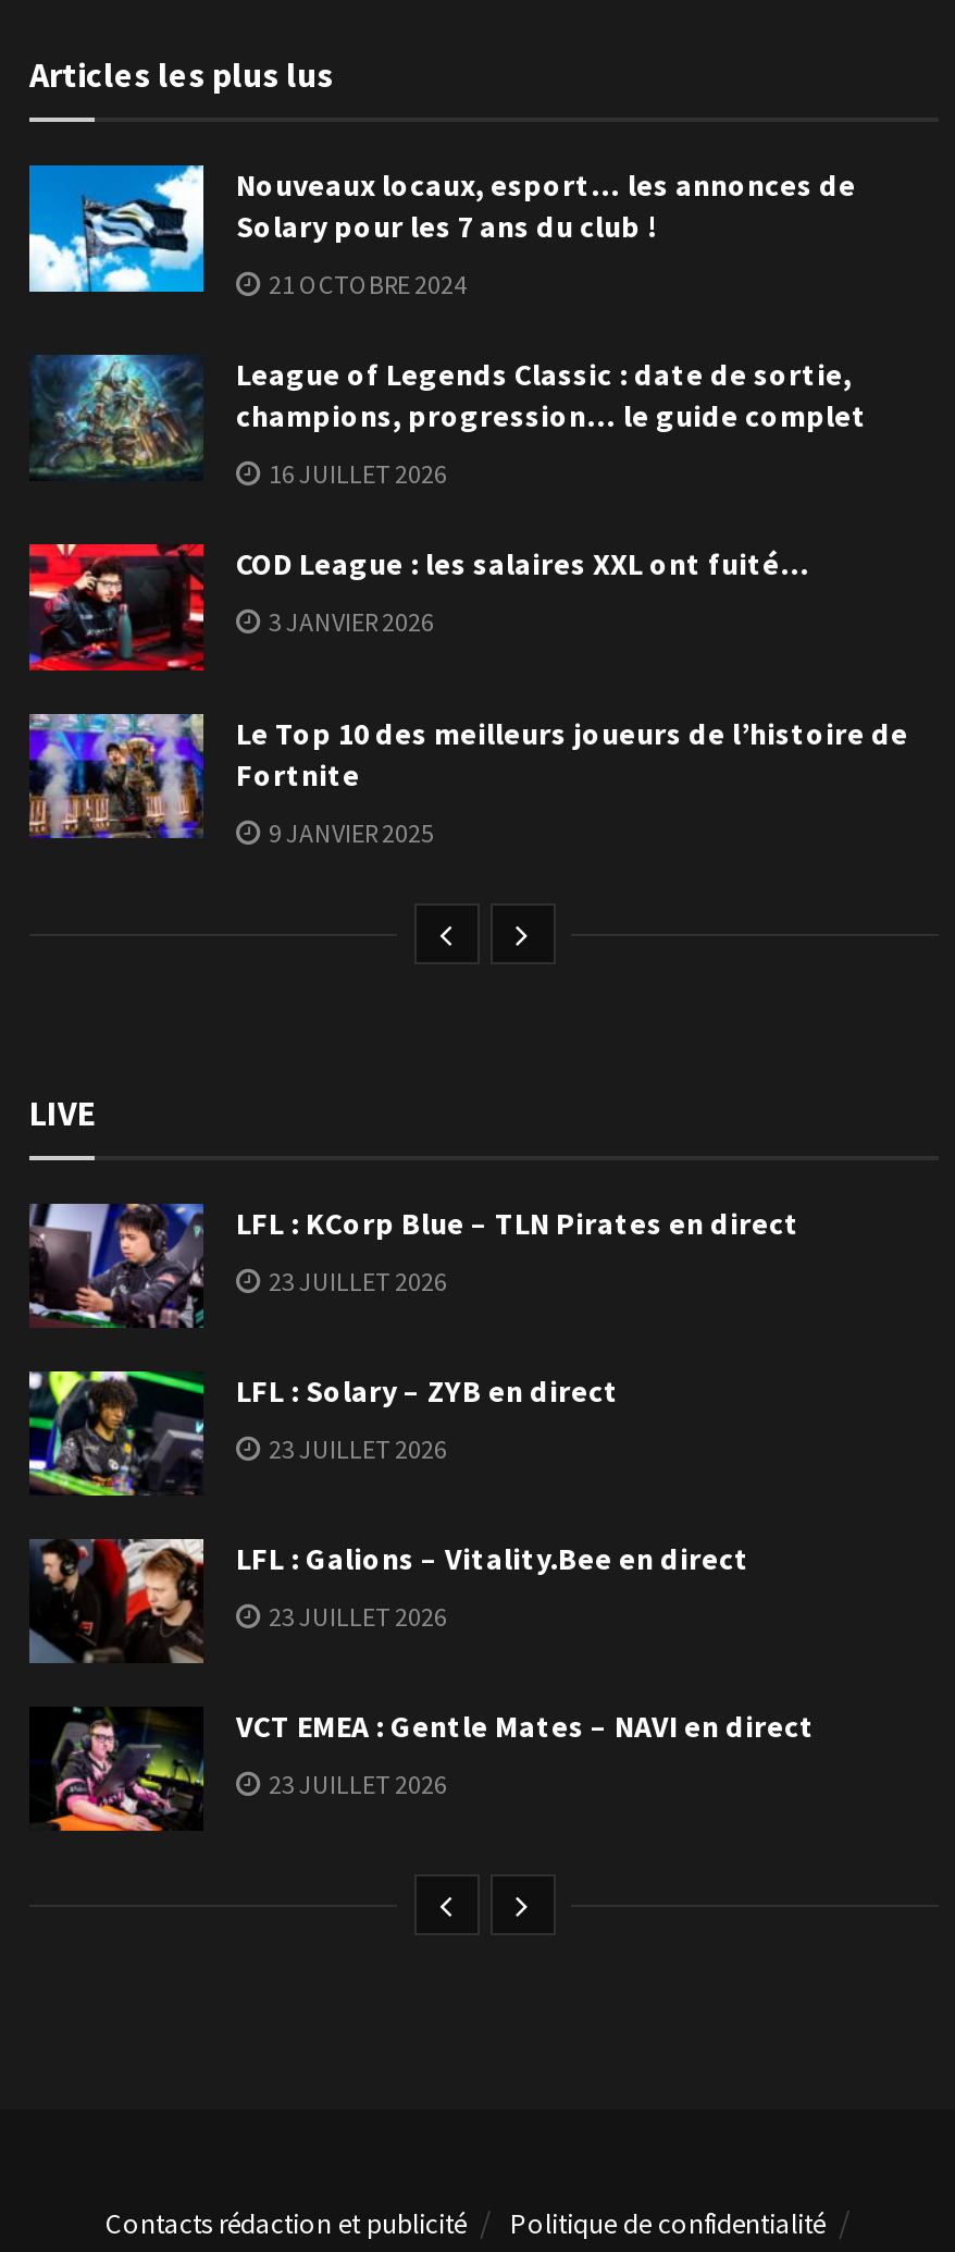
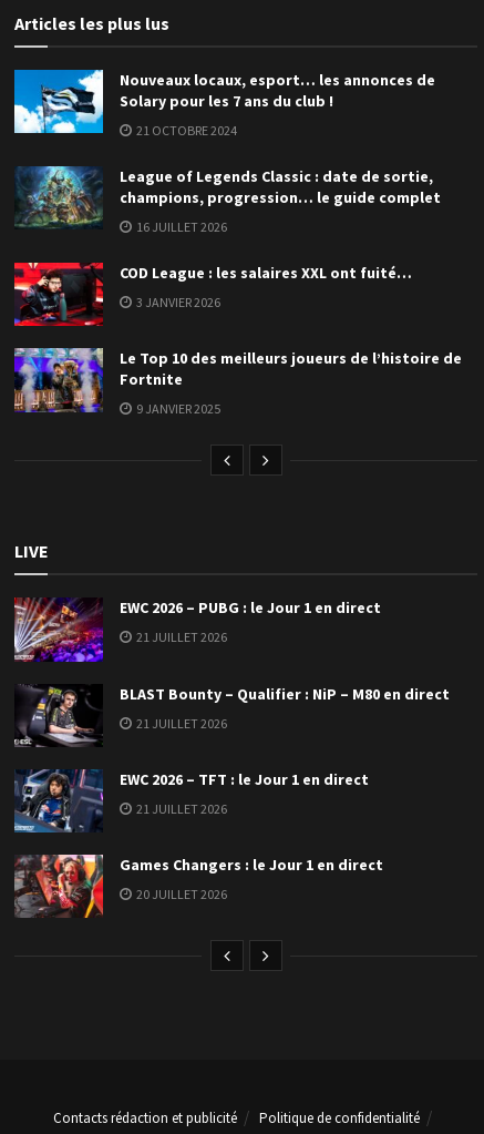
- [image]
- LFL : KCorp Blue – TLN Pirates en direct
+ [image]
+ EWC 2026 – PUBG : le Jour 1 en direct

- 23 JUILLET 2026
+ 21 JUILLET 2026

- [image]
- LFL : Solary – ZYB en direct
+ [image]
+ BLAST Bounty – Qualifier : NiP – M80 en direct

- 23 JUILLET 2026
+ 21 JUILLET 2026

- [image]
- LFL : Galions – Vitality.Bee en direct
+ [image]
+ EWC 2026 – TFT : le Jour 1 en direct

- 23 JUILLET 2026
+ 21 JUILLET 2026

- [image]
- VCT EMEA : Gentle Mates – NAVI en direct
+ [image]
+ Games Changers : le Jour 1 en direct

- 23 JUILLET 2026
+ 20 JUILLET 2026
